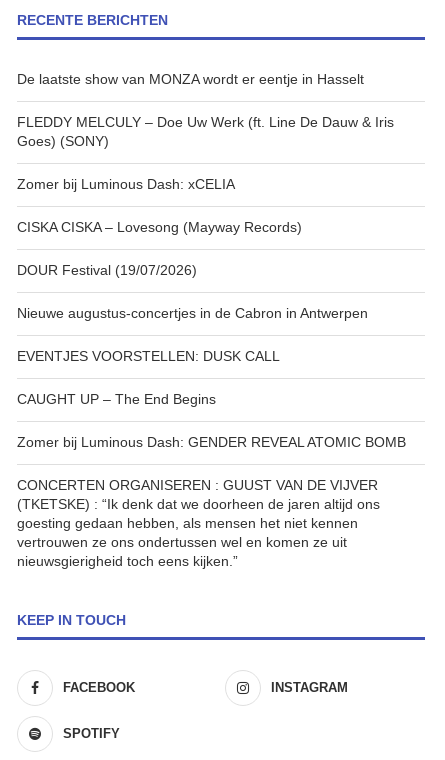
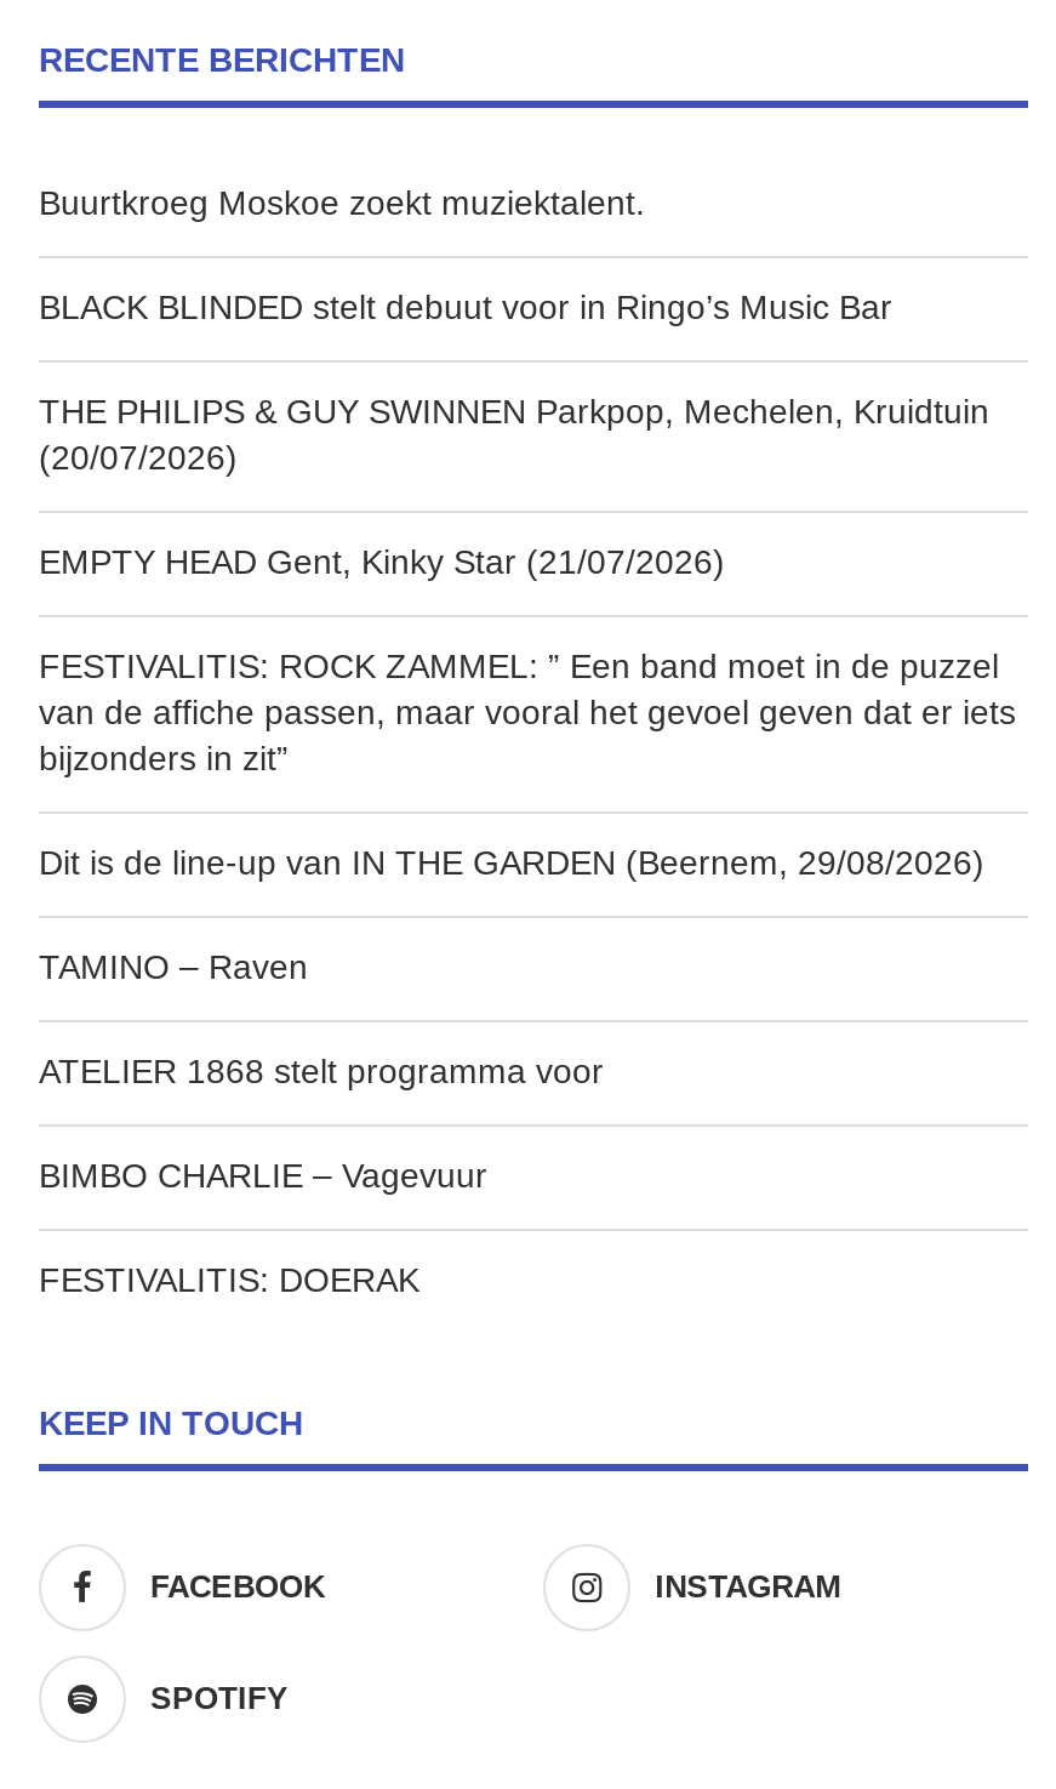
- De laatste show van MONZA wordt er eentje in Hasselt
+ Buurtkroeg Moskoe zoekt muziektalent.

- FLEDDY MELCULY – Doe Uw Werk (ft. Line De Dauw & Iris
- Goes) (SONY)
+ BLACK BLINDED stelt debuut voor in Ringo’s Music Bar

- Zomer bij Luminous Dash: xCELIA
+ THE PHILIPS & GUY SWINNEN Parkpop, Mechelen, Kruidtuin
+ (20/07/2026)

- CISKA CISKA – Lovesong (Mayway Records)
+ EMPTY HEAD Gent, Kinky Star (21/07/2026)

- DOUR Festival (19/07/2026)
+ FESTIVALITIS: ROCK ZAMMEL: ” Een band moet in de puzzel
+ van de affiche passen, maar vooral het gevoel geven dat er iets
+ bijzonders in zit”

- Nieuwe augustus-concertjes in de Cabron in Antwerpen
+ Dit is de line-up van IN THE GARDEN (Beernem, 29/08/2026)

- EVENTJES VOORSTELLEN: DUSK CALL
+ TAMINO – Raven

- CAUGHT UP – The End Begins
+ ATELIER 1868 stelt programma voor

- Zomer bij Luminous Dash: GENDER REVEAL ATOMIC BOMB
+ BIMBO CHARLIE – Vagevuur

- CONCERTEN ORGANISEREN : GUUST VAN DE VIJVER
- (TKETSKE) : “Ik denk dat we doorheen de jaren altijd ons
- goesting gedaan hebben, als mensen het niet kennen
- vertrouwen ze ons ondertussen wel en komen ze uit
- nieuwsgierigheid toch eens kijken.”
+ FESTIVALITIS: DOERAK
